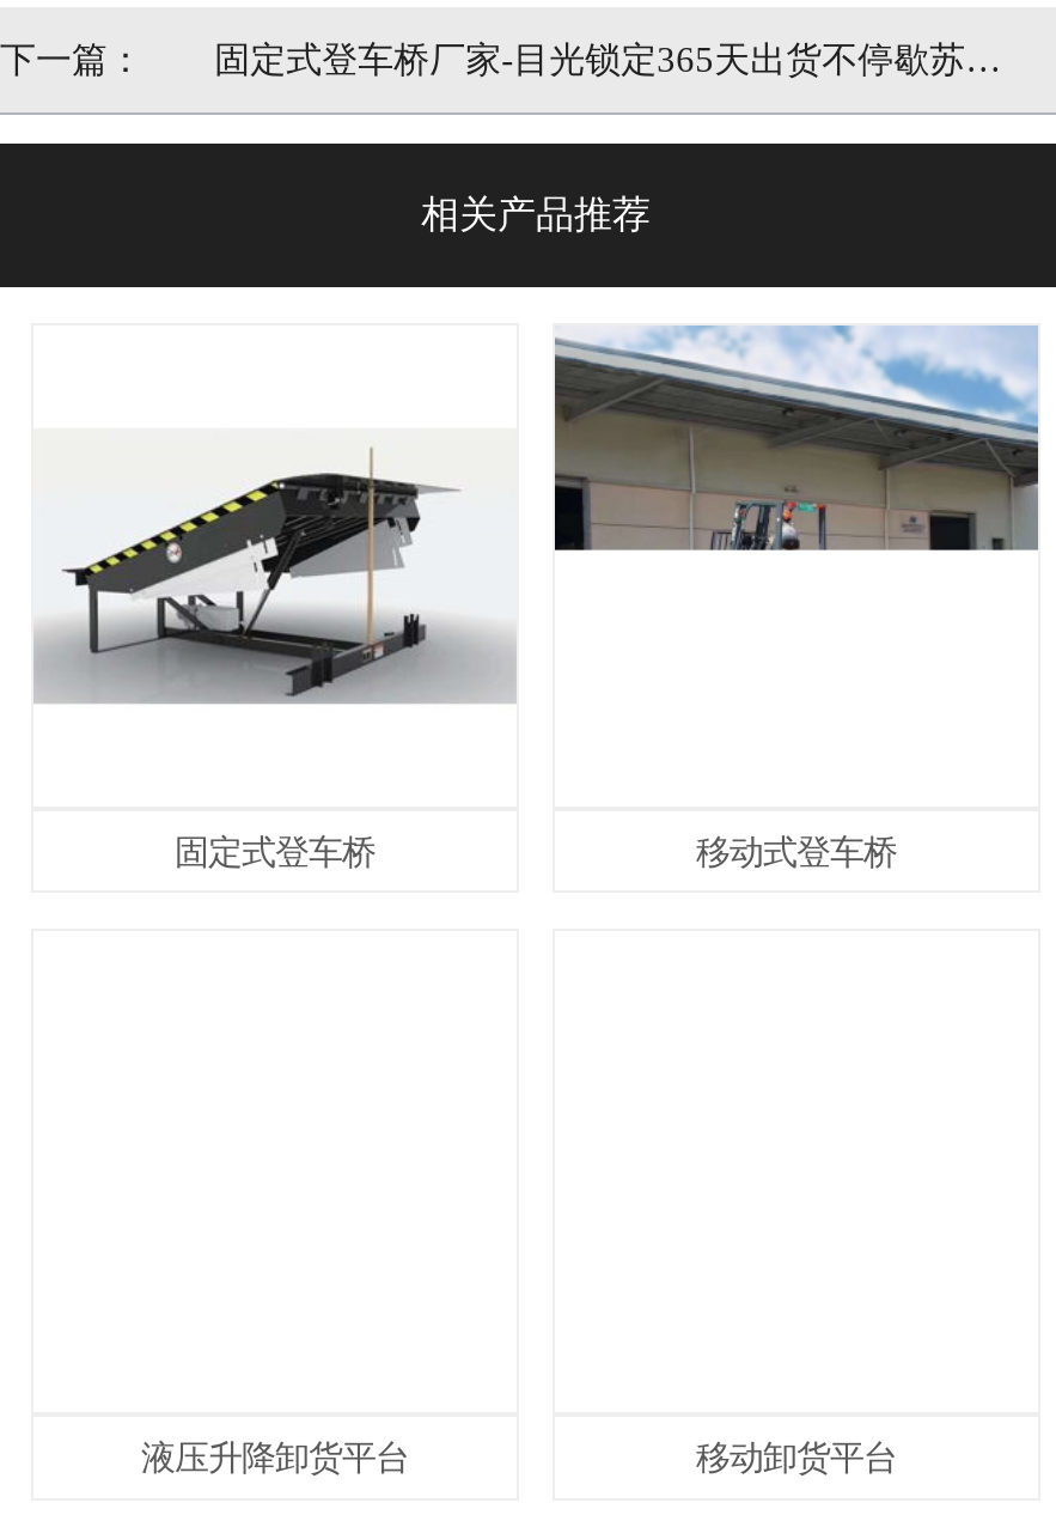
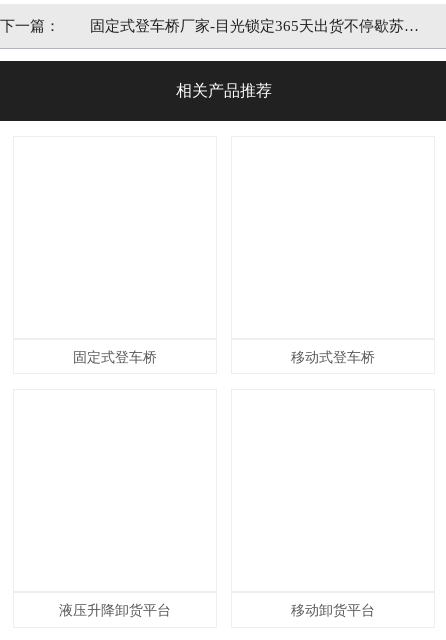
- [image]

- [image]
